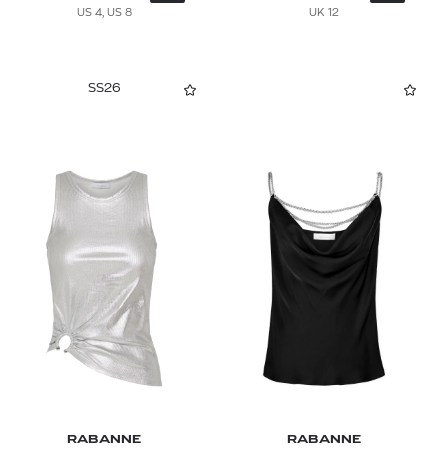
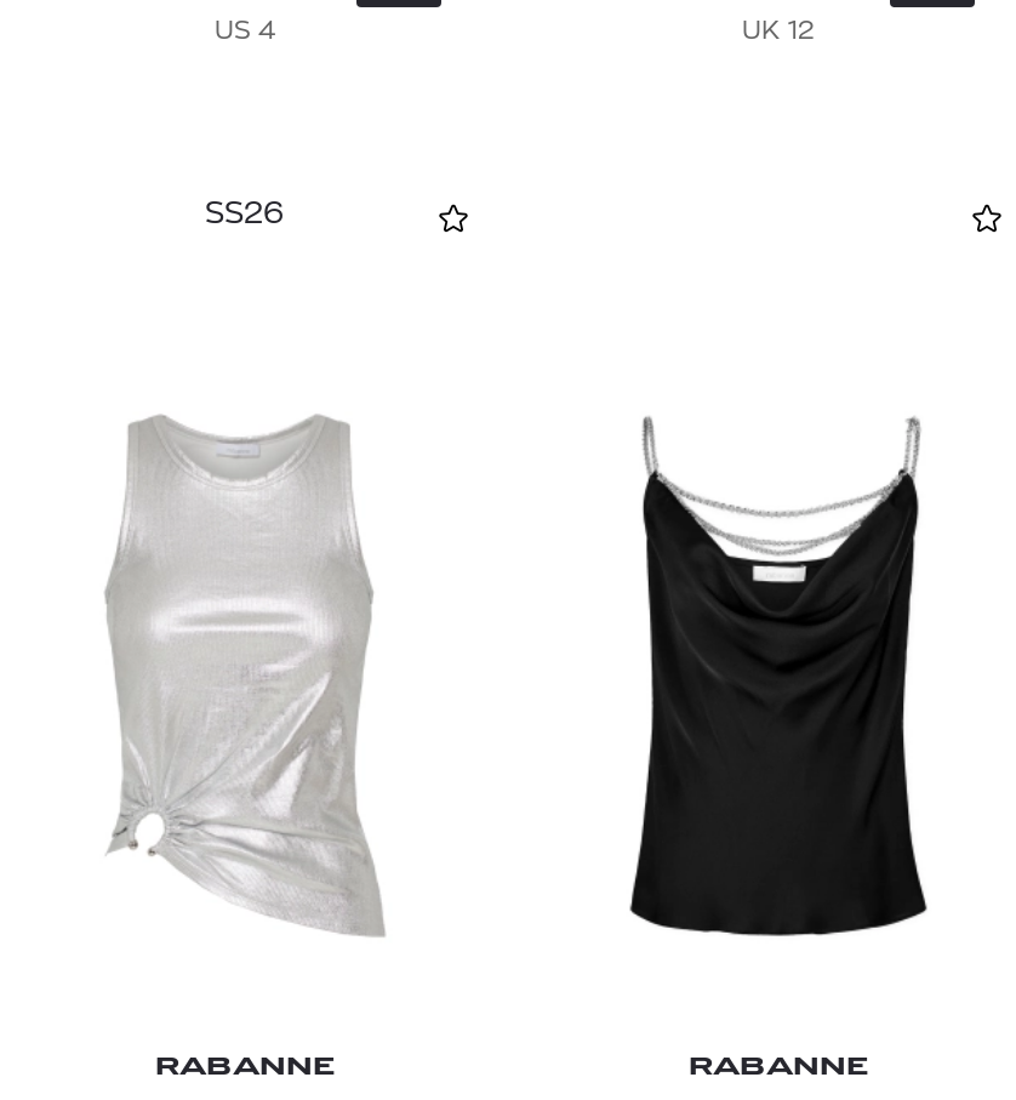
- US 4, US 8
+ US 4
